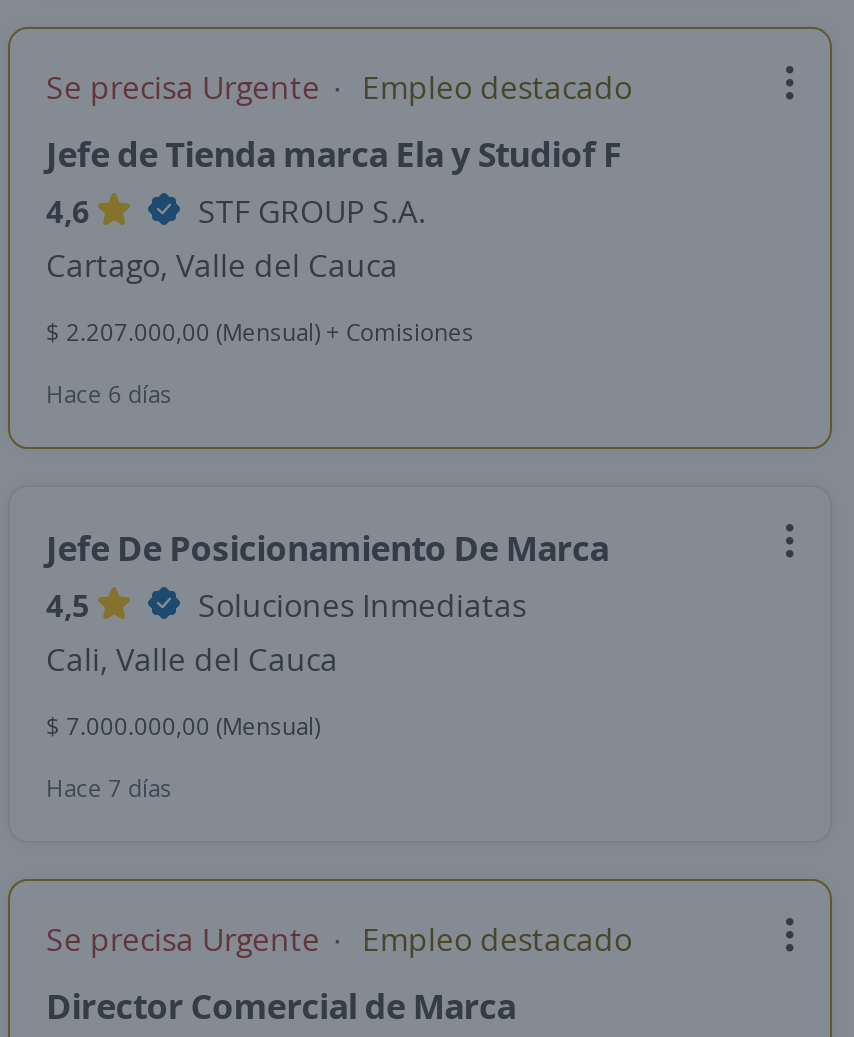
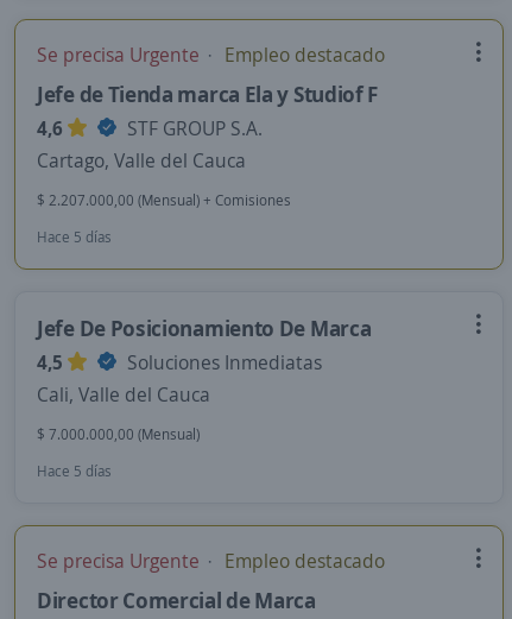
- Hace 6 días
+ Hace 5 días

- Hace 7 días
+ Hace 5 días
